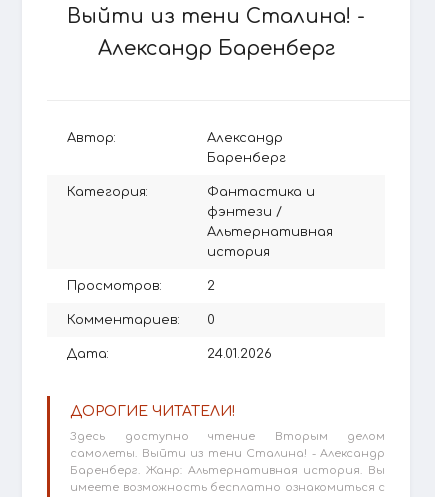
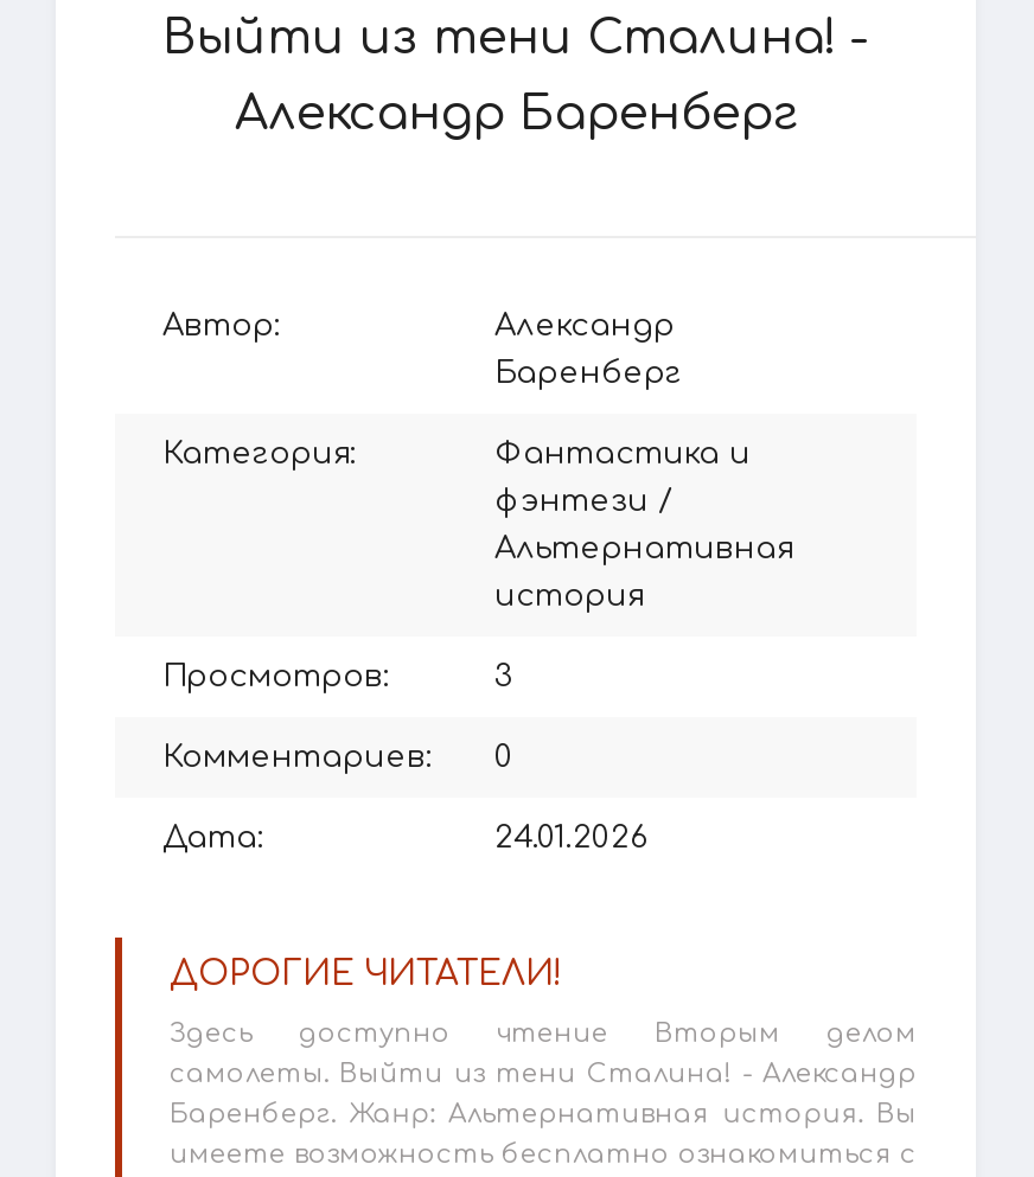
- 2
+ 3
